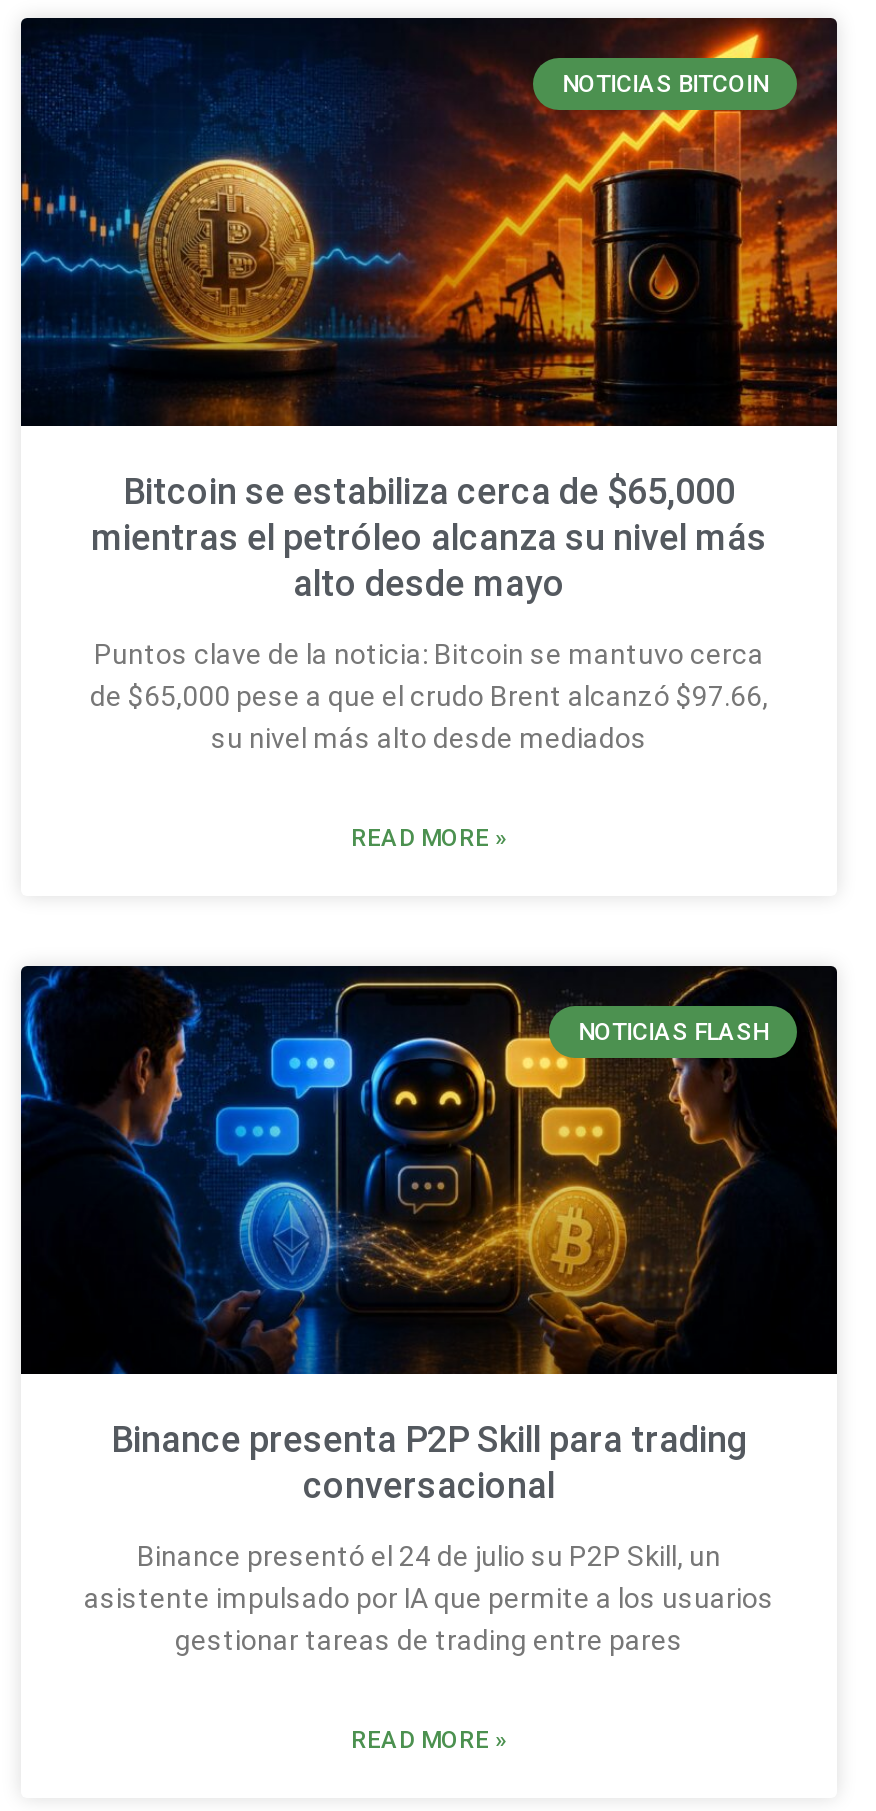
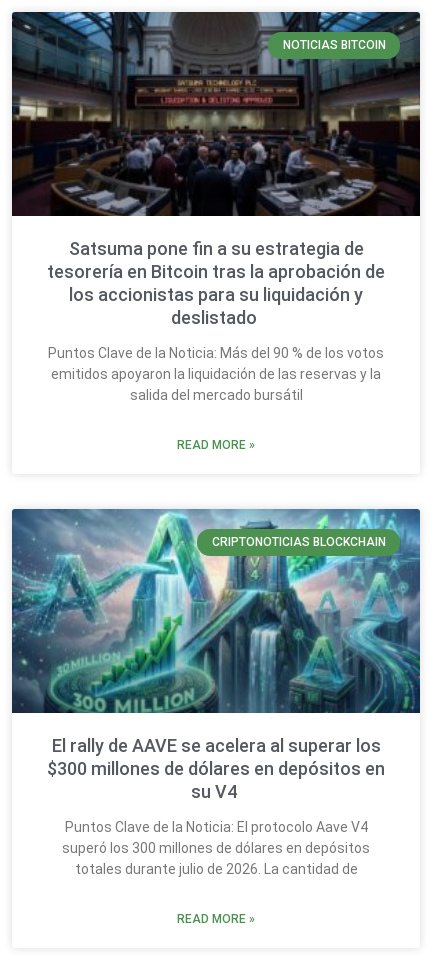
- [image]
- Bitcoin se estabiliza cerca de $65,000
- mientras el petróleo alcanza su nivel más
- alto desde mayo
+ [image]
+ Satsuma pone fin a su estrategia de
+ tesorería en Bitcoin tras la aprobación de
+ los accionistas para su liquidación y
+ deslistado

- Puntos clave de la noticia: Bitcoin se mantuvo cerca
- de $65,000 pese a que el crudo Brent alcanzó $97.66,
- su nivel más alto desde mediados
+ Puntos Clave de la Noticia: Más del 90 % de los votos
+ emitidos apoyaron la liquidación de las reservas y la
+ salida del mercado bursátil

- [image]
- NOTICIAS FLASH
+ [image]
+ CRIPTONOTICIAS BLOCKCHAIN

- Binance presenta P2P Skill para trading
- conversacional
+ El rally de AAVE se acelera al superar los
+ $300 millones de dólares en depósitos en
+ su V4

- Binance presentó el 24 de julio su P2P Skill, un
- asistente impulsado por IA que permite a los usuarios
- gestionar tareas de trading entre pares
+ Puntos Clave de la Noticia: El protocolo Aave V4
+ superó los 300 millones de dólares en depósitos
+ totales durante julio de 2026. La cantidad de
